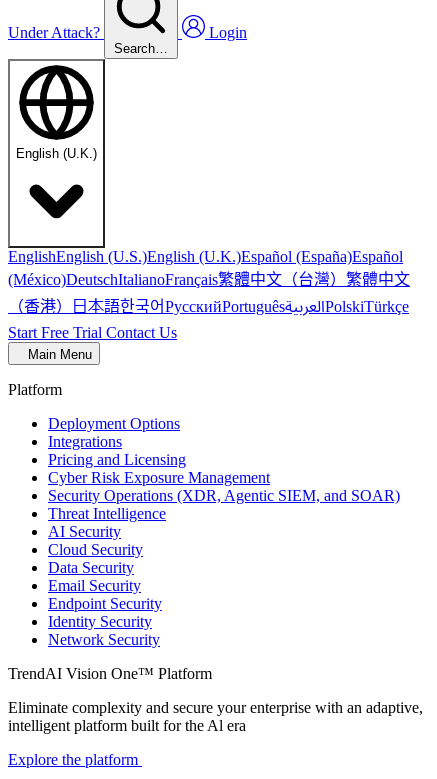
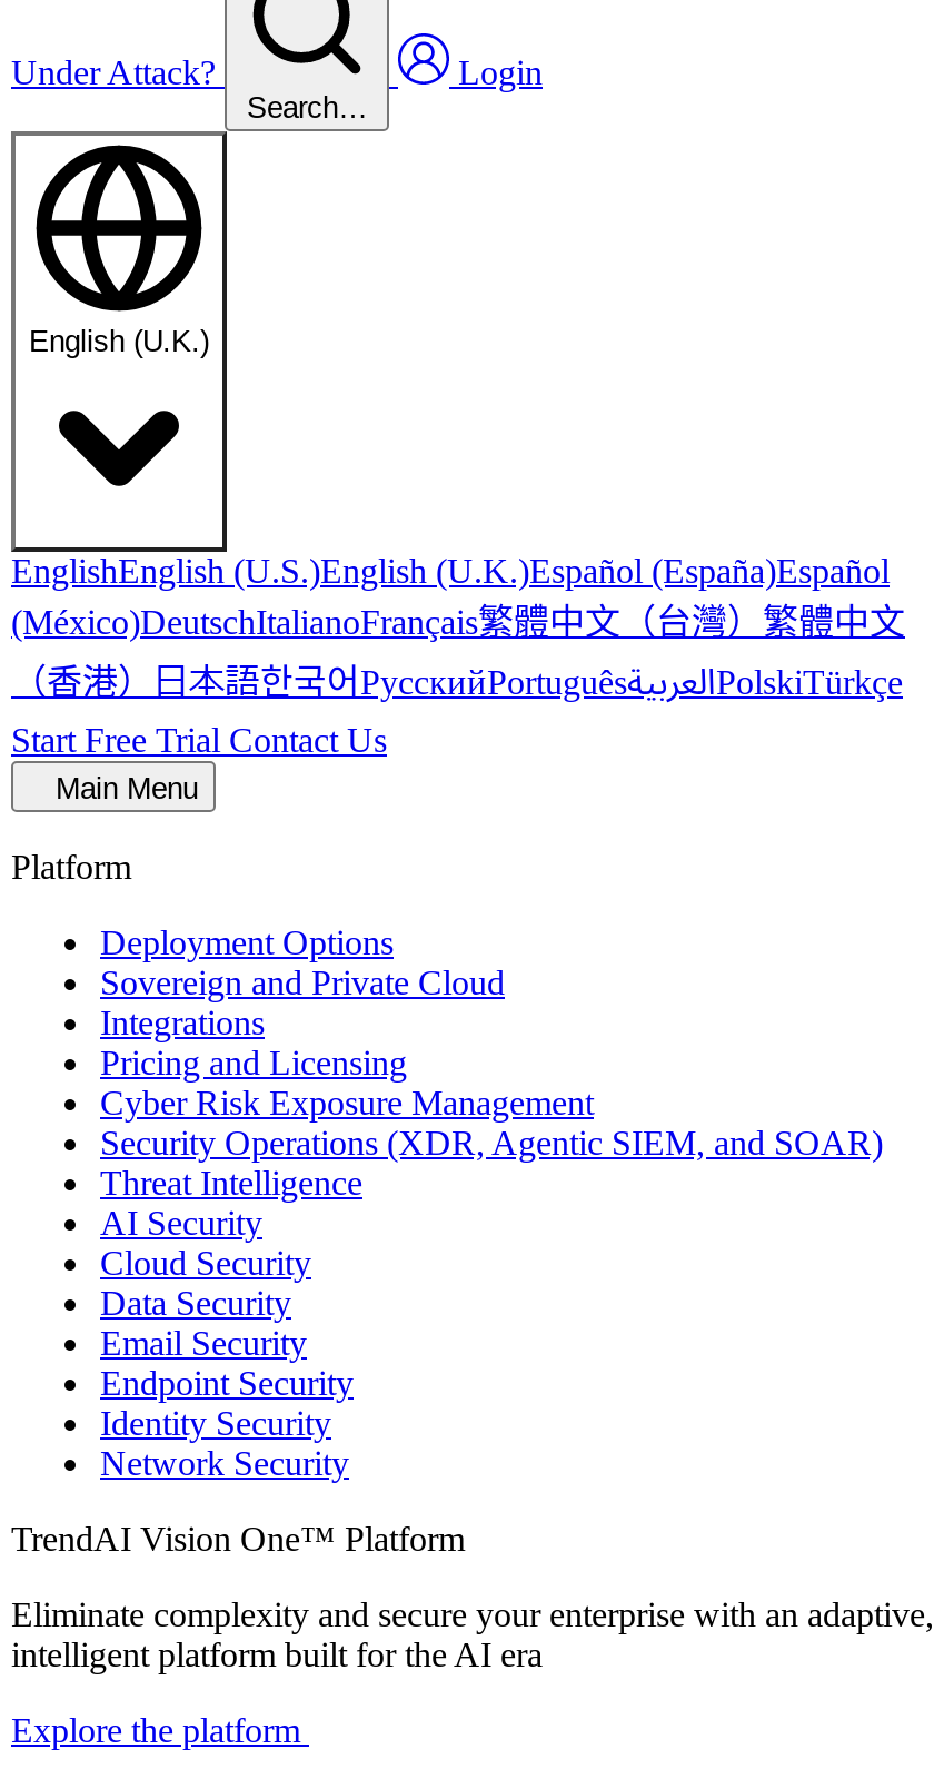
+ Sovereign and Private Cloud

- intelligent platform built for the Al era
+ intelligent platform built for the AI era
